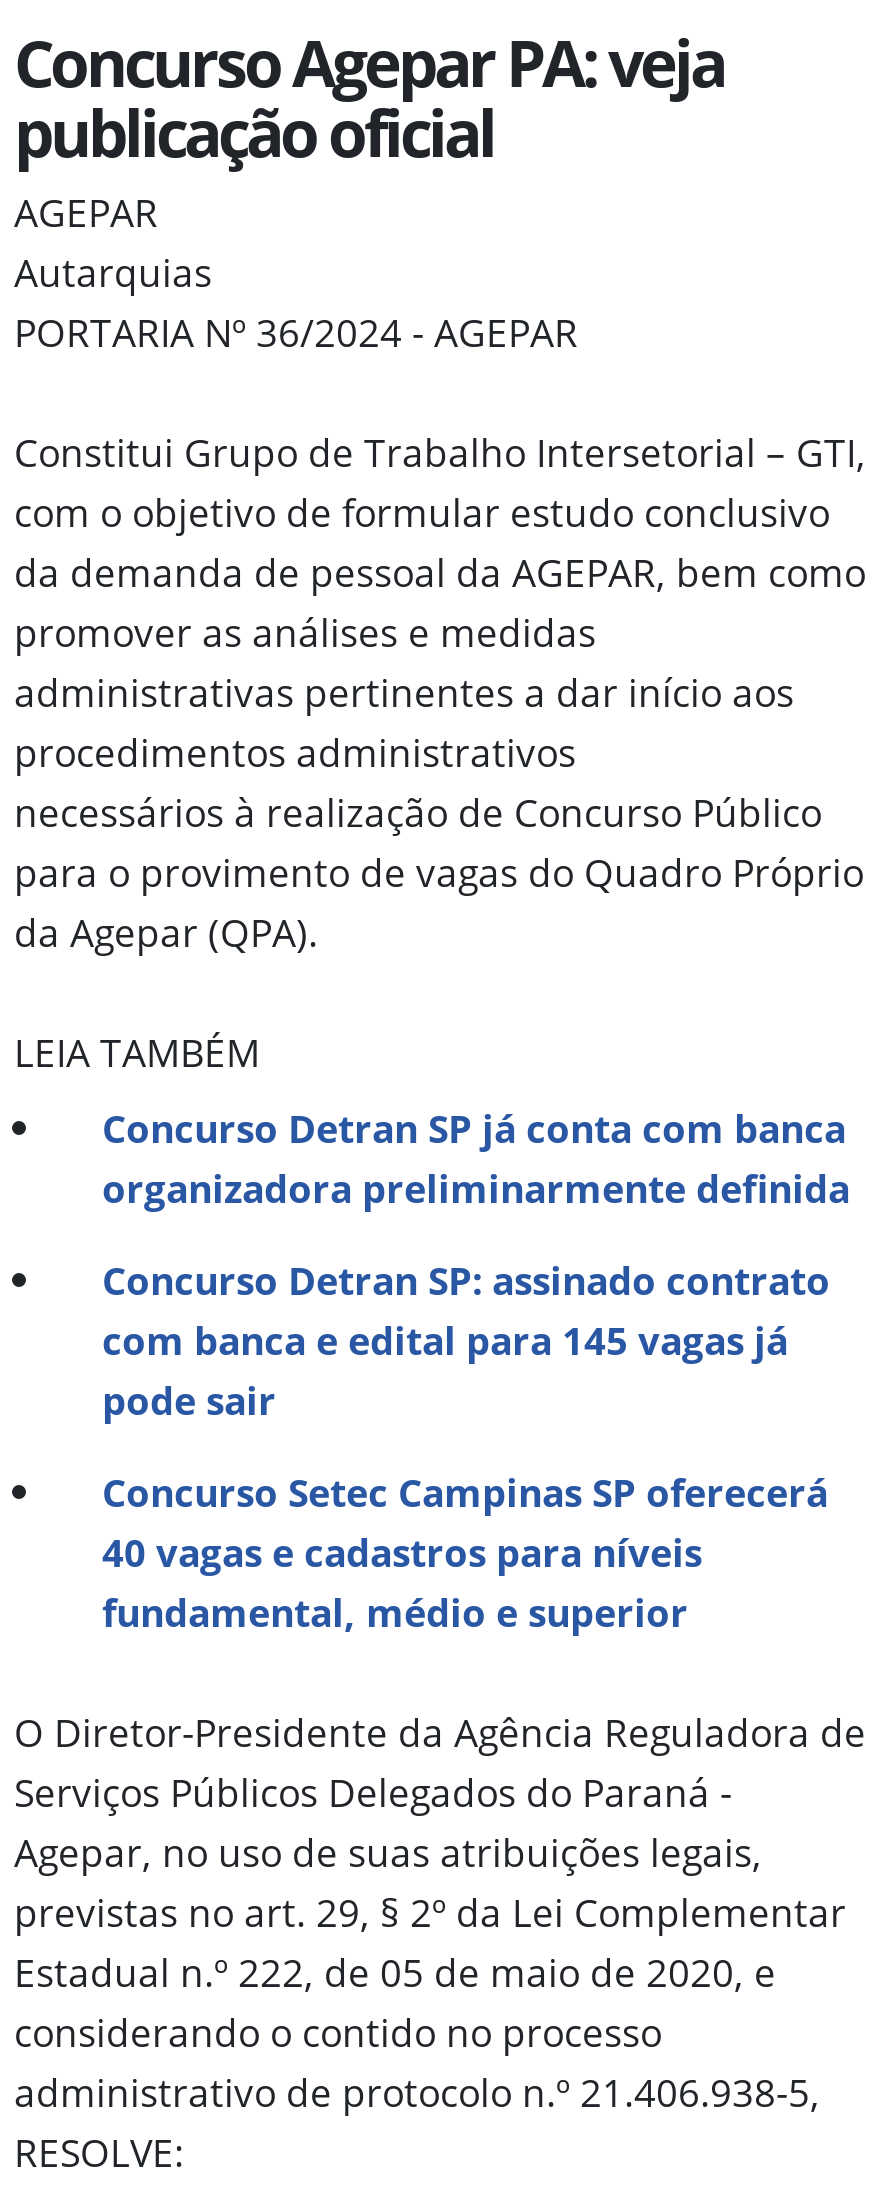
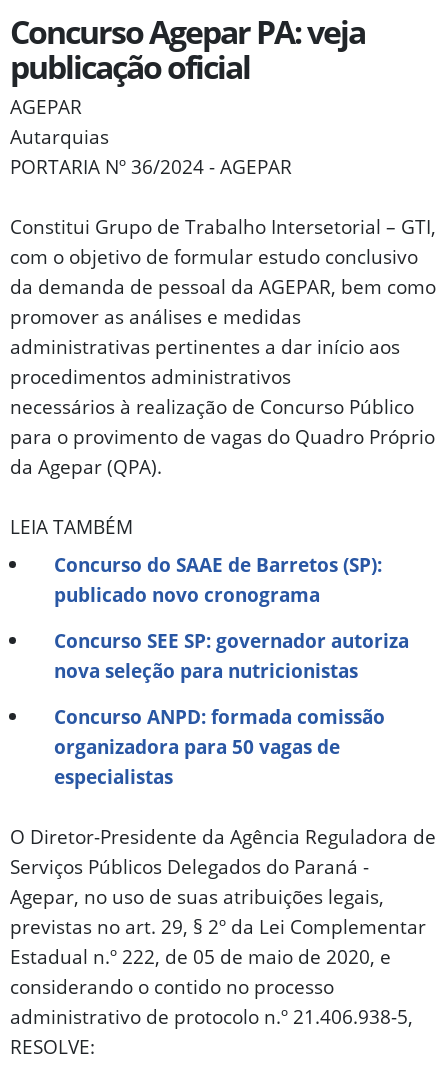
- Concurso Detran SP já conta com banca
- organizadora preliminarmente definida
+ Concurso do SAAE de Barretos (SP):
+ publicado novo cronograma

- Concurso Detran SP: assinado contrato
- com banca e edital para 145 vagas já
- pode sair
+ Concurso SEE SP: governador autoriza
+ nova seleção para nutricionistas

- Concurso Setec Campinas SP oferecerá
- 40 vagas e cadastros para níveis
- fundamental, médio e superior
+ Concurso ANPD: formada comissão
+ organizadora para 50 vagas de
+ especialistas
